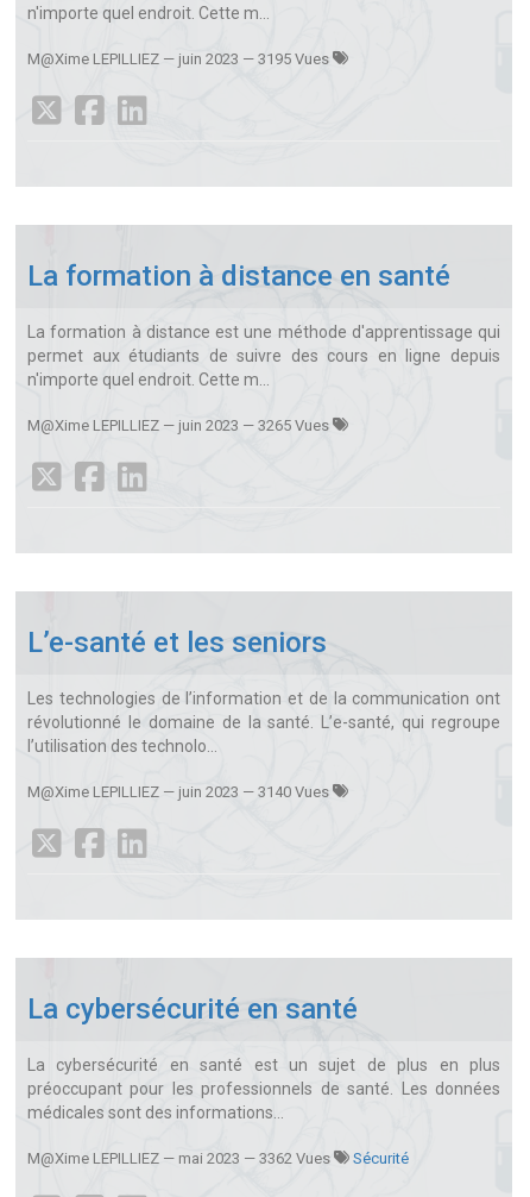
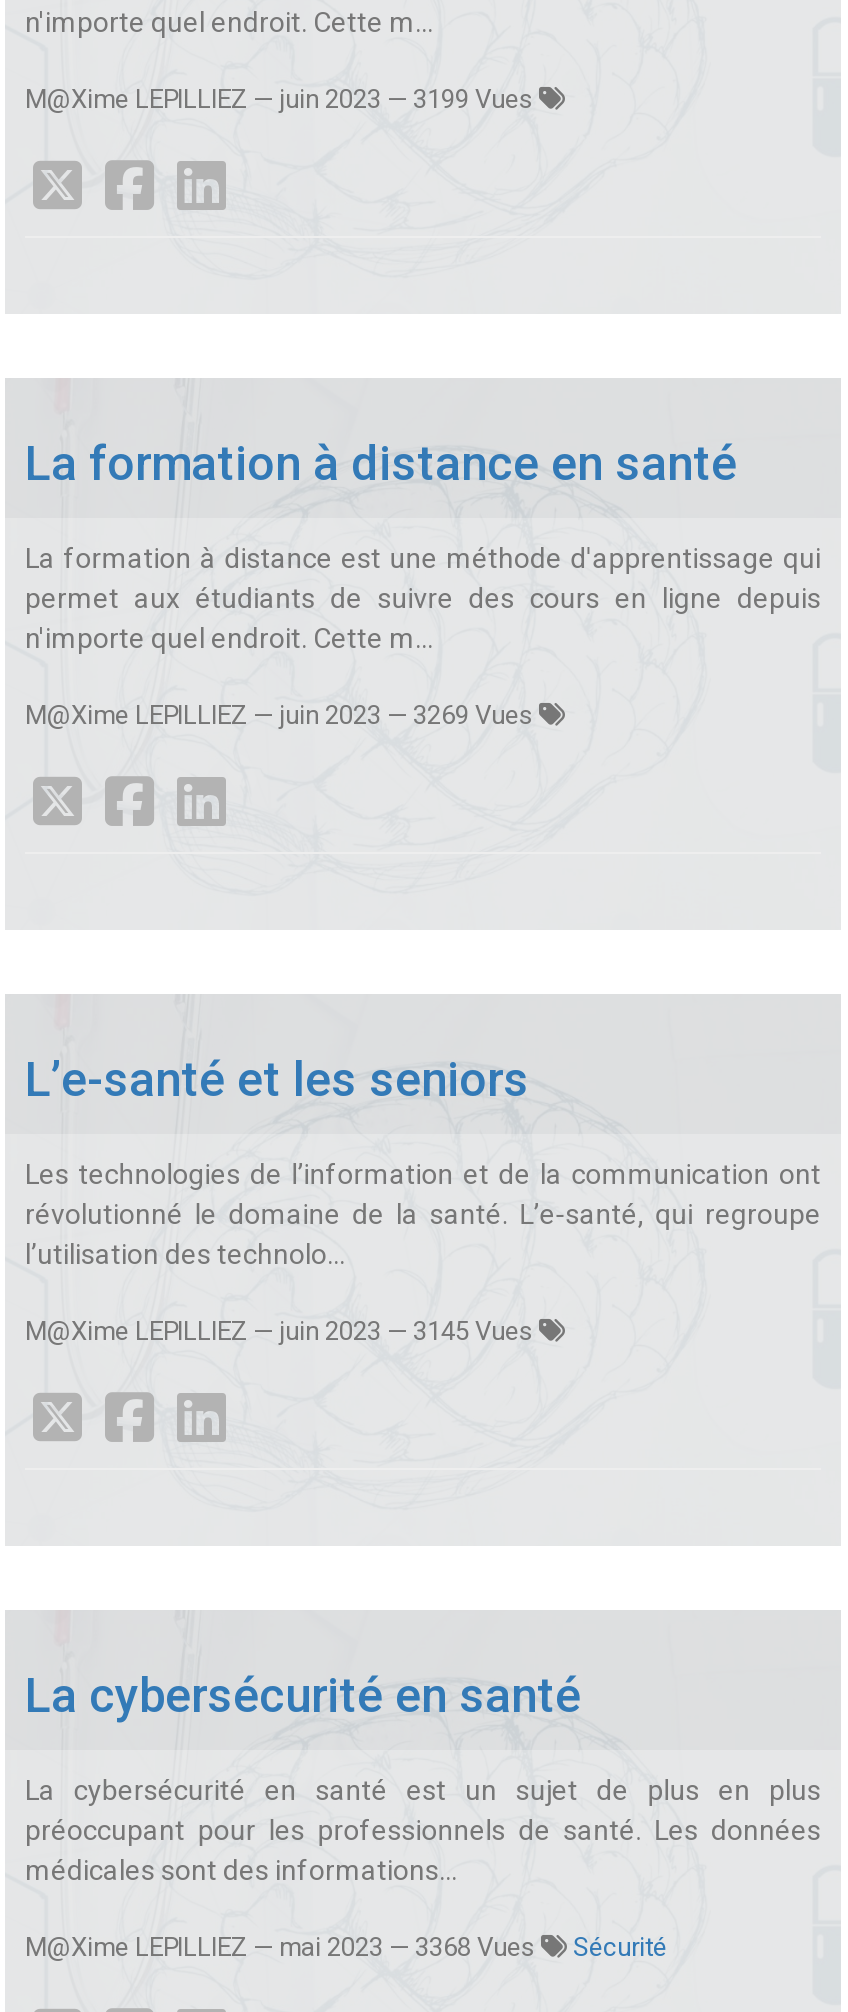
- M@Xime LEPILLIEZ — juin 2023 — 3195 Vues
+ M@Xime LEPILLIEZ — juin 2023 — 3199 Vues

- M@Xime LEPILLIEZ — juin 2023 — 3265 Vues
+ M@Xime LEPILLIEZ — juin 2023 — 3269 Vues

- M@Xime LEPILLIEZ — juin 2023 — 3140 Vues
+ M@Xime LEPILLIEZ — juin 2023 — 3145 Vues

- M@Xime LEPILLIEZ — mai 2023 — 3362 Vues
+ M@Xime LEPILLIEZ — mai 2023 — 3368 Vues
